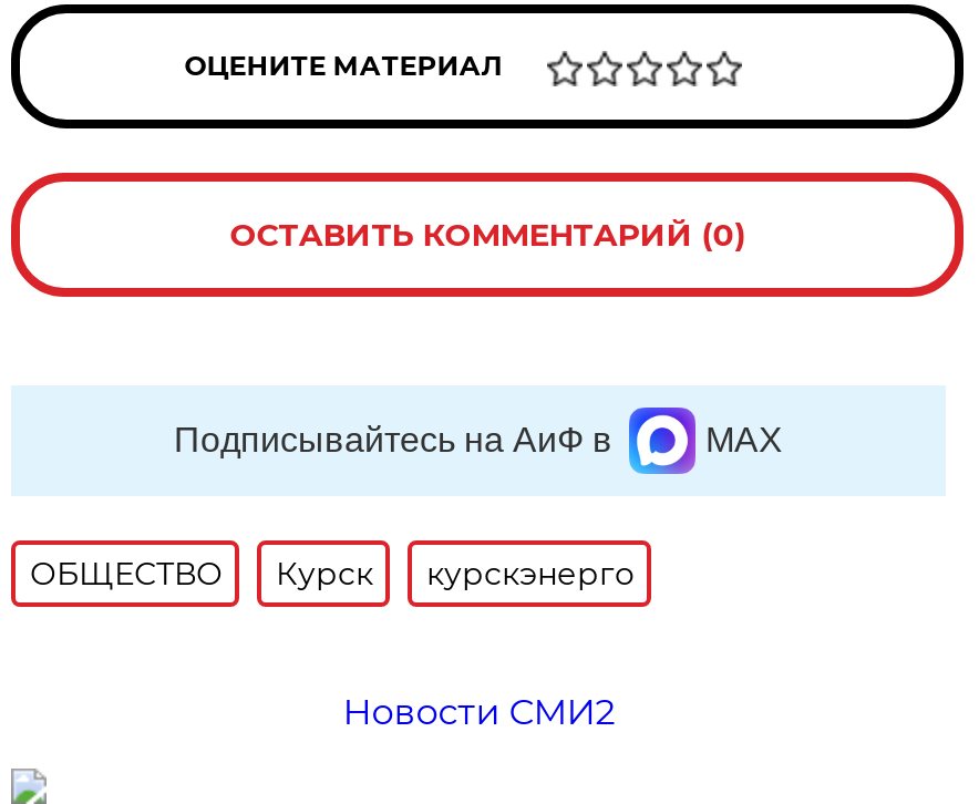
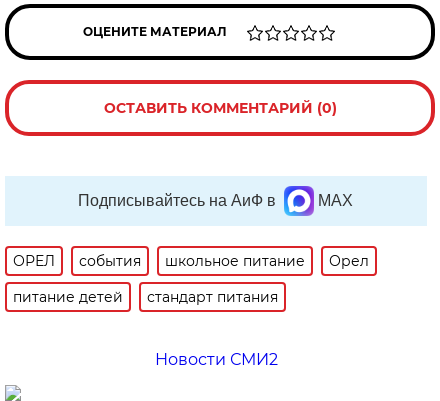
- ОБЩЕСТВО
- Курск
- курскэнерго
+ ОРЕЛ
+ события
+ школьное питание
+ Орел
+ питание детей
+ стандарт питания
